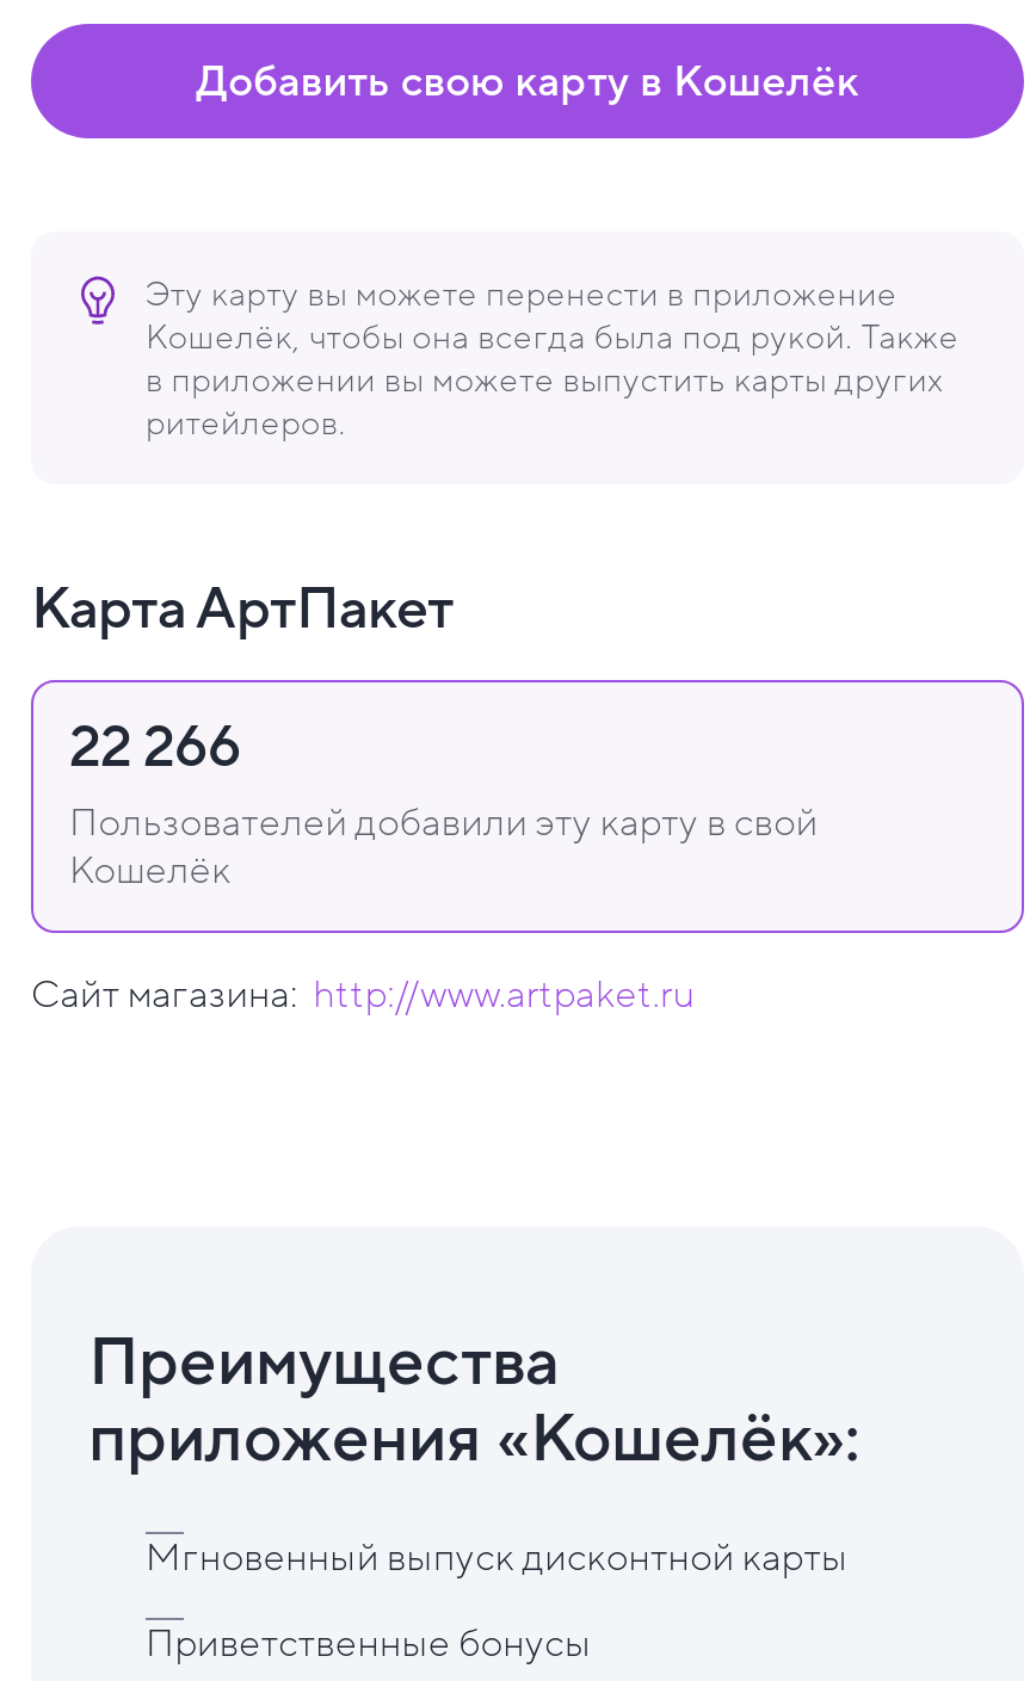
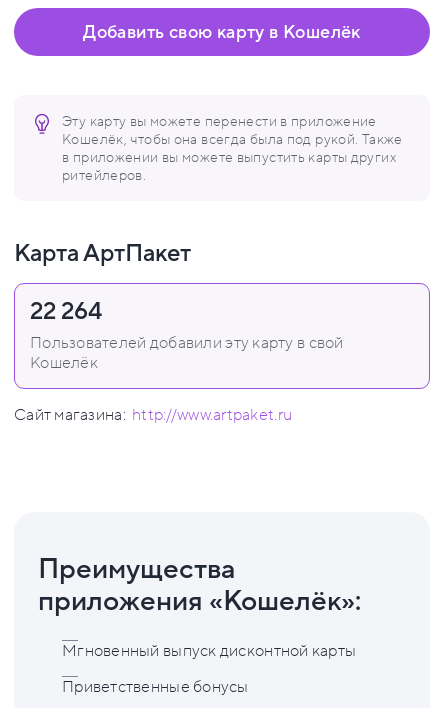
- 22 266
+ 22 264
